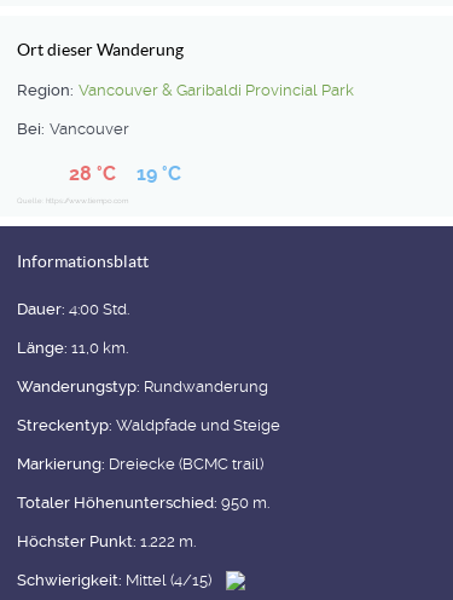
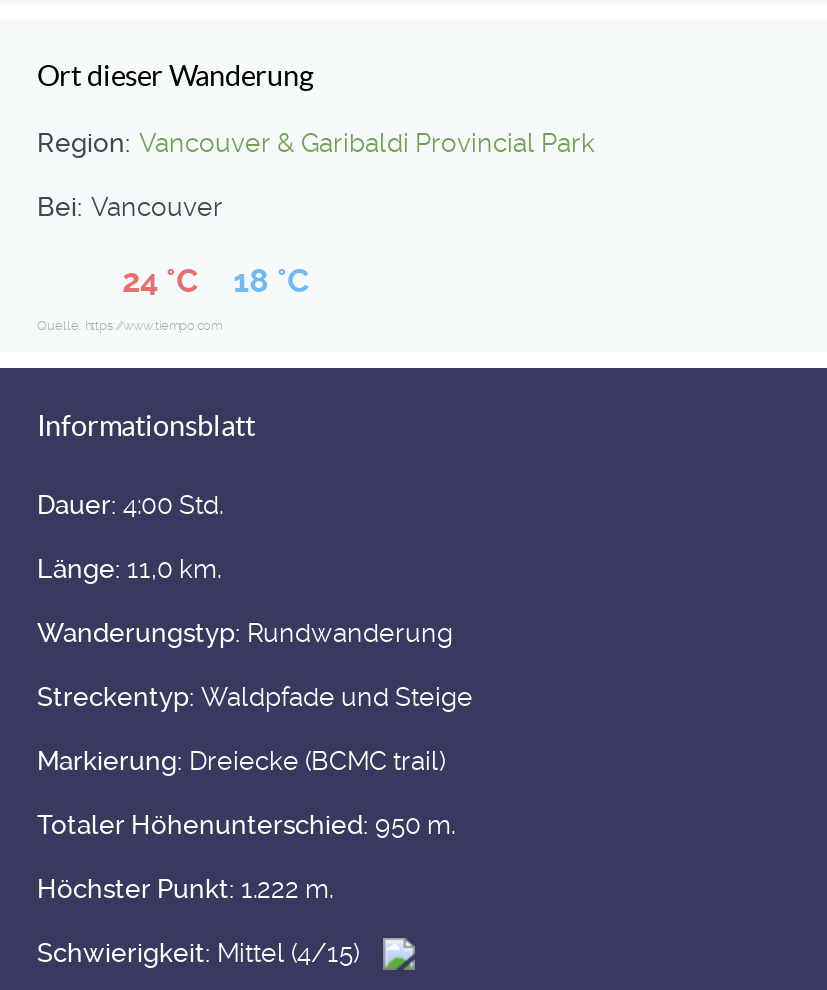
- 28 °C
+ 24 °C

- 19 °C
+ 18 °C
